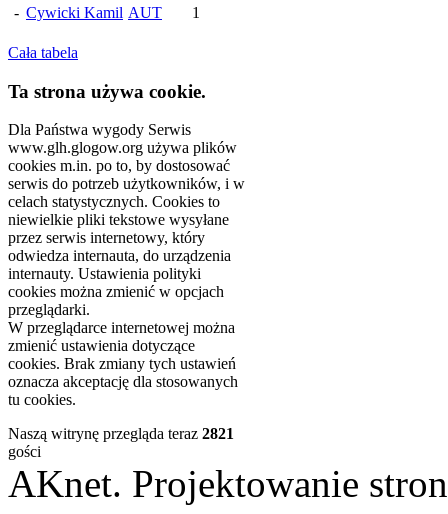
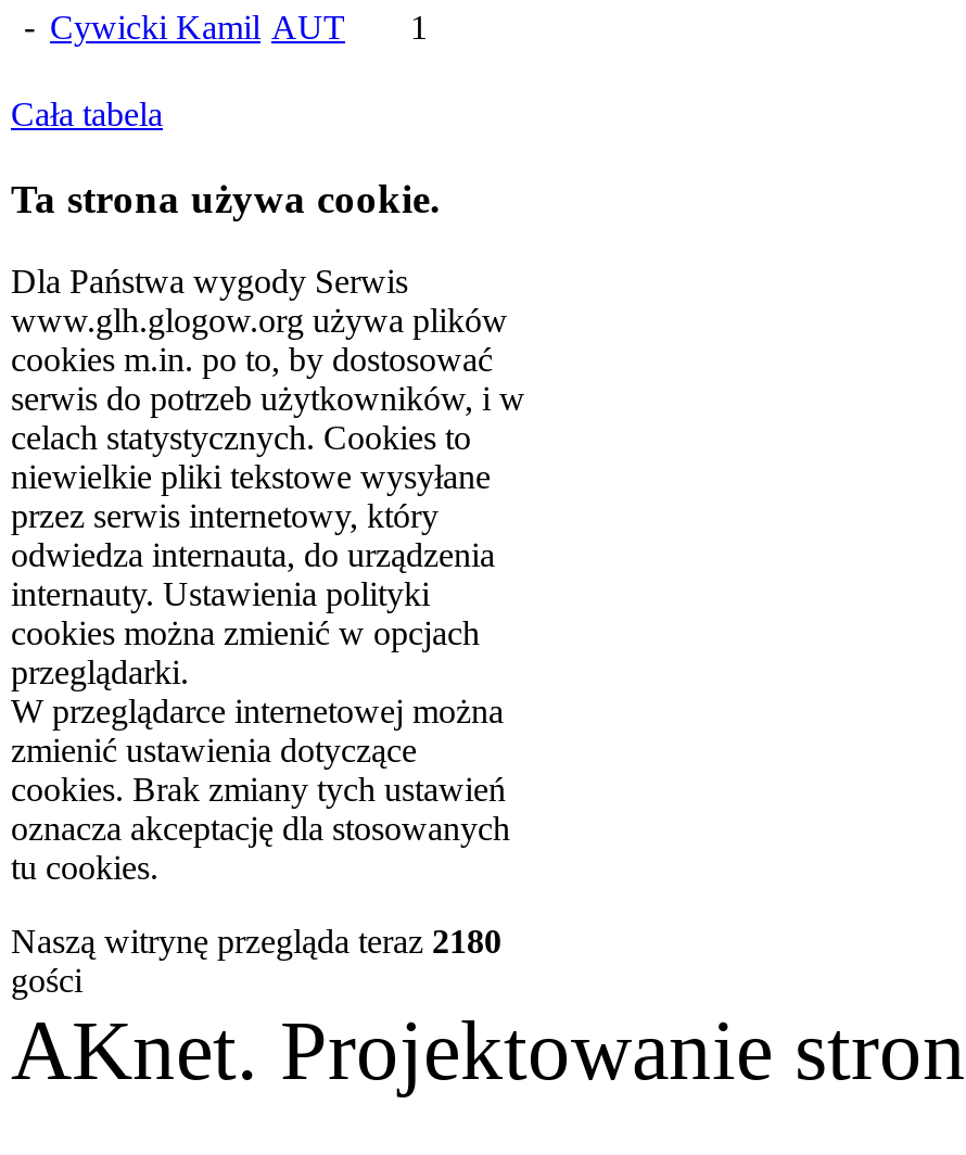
- Naszą witrynę przegląda teraz 2821
+ Naszą witrynę przegląda teraz 2180
